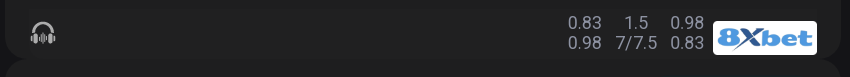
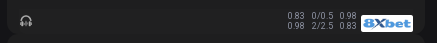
- 0.83 1.5 0.98
+ 0.83 0/0.5 0.98

- 0.98 7/7.5 0.83
+ 0.98 2/2.5 0.83
